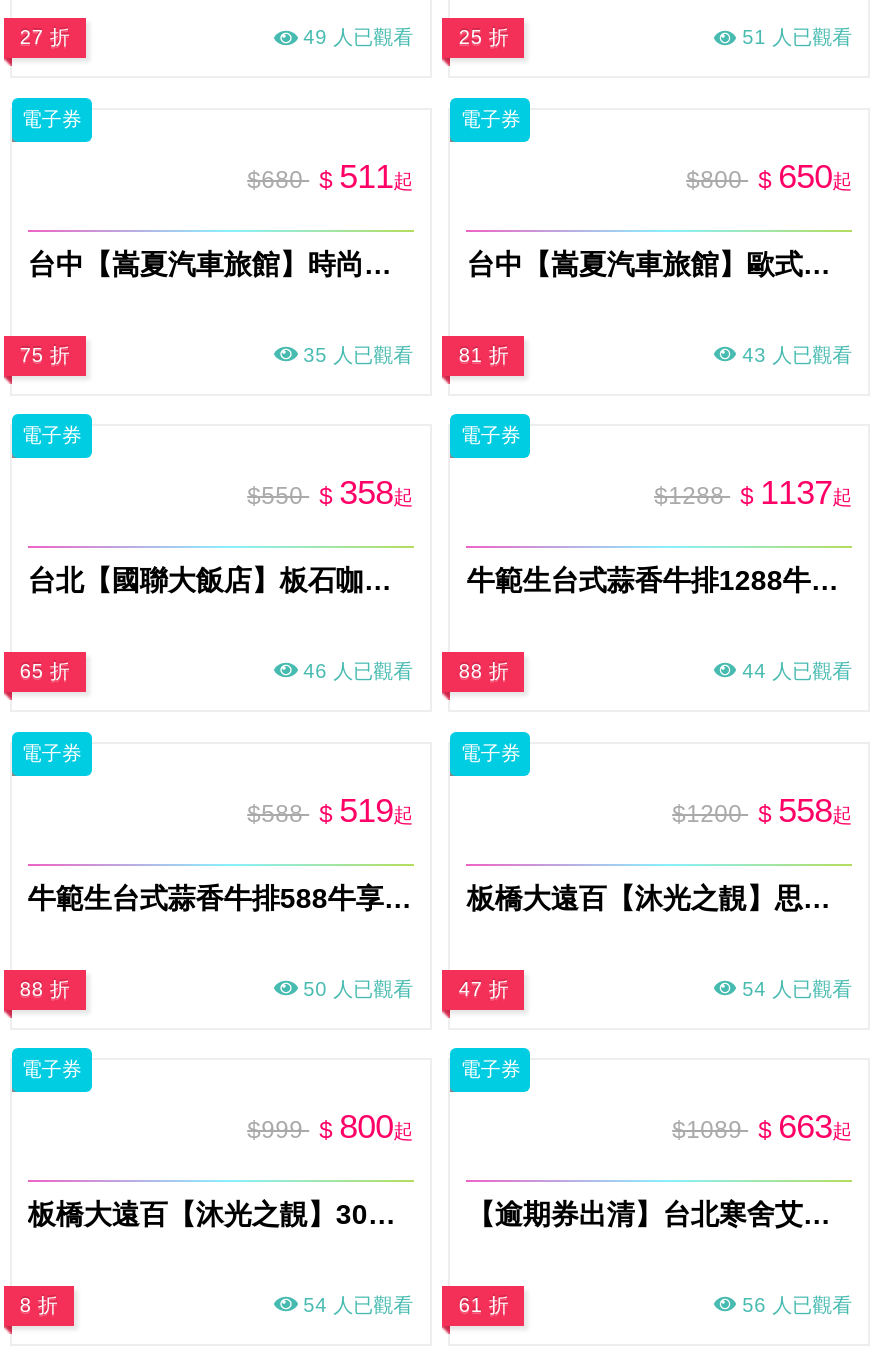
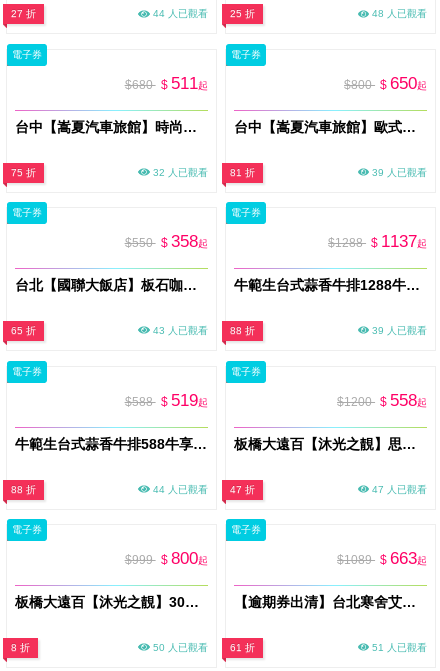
- 49 人已觀看
+ 44 人已觀看

- 51 人已觀看
+ 48 人已觀看

- 35 人已觀看
+ 32 人已觀看

- 43 人已觀看
+ 39 人已觀看

- 46 人已觀看
+ 43 人已觀看

- 44 人已觀看
+ 39 人已觀看

- 50 人已觀看
+ 44 人已觀看

- 54 人已觀看
+ 47 人已觀看

- 54 人已觀看
+ 50 人已觀看

- 56 人已觀看
+ 51 人已觀看
